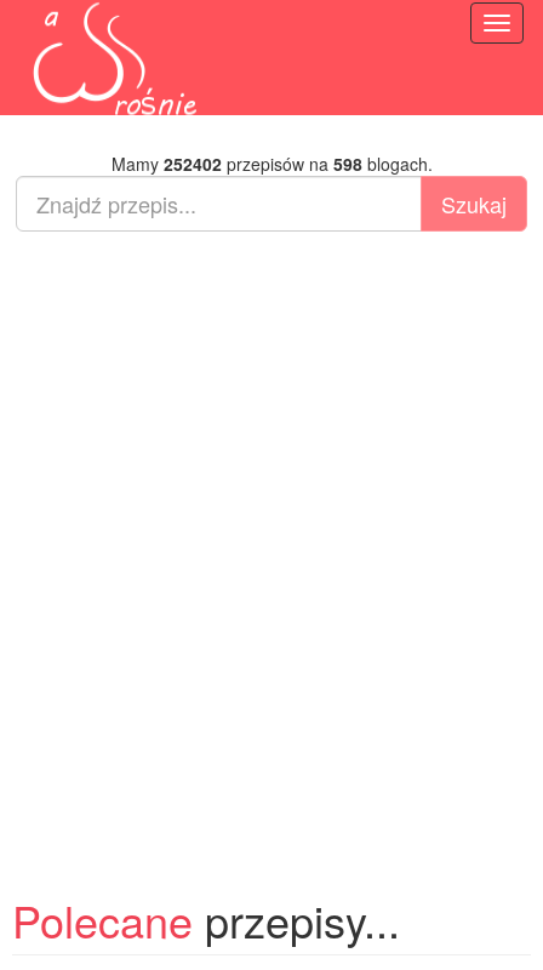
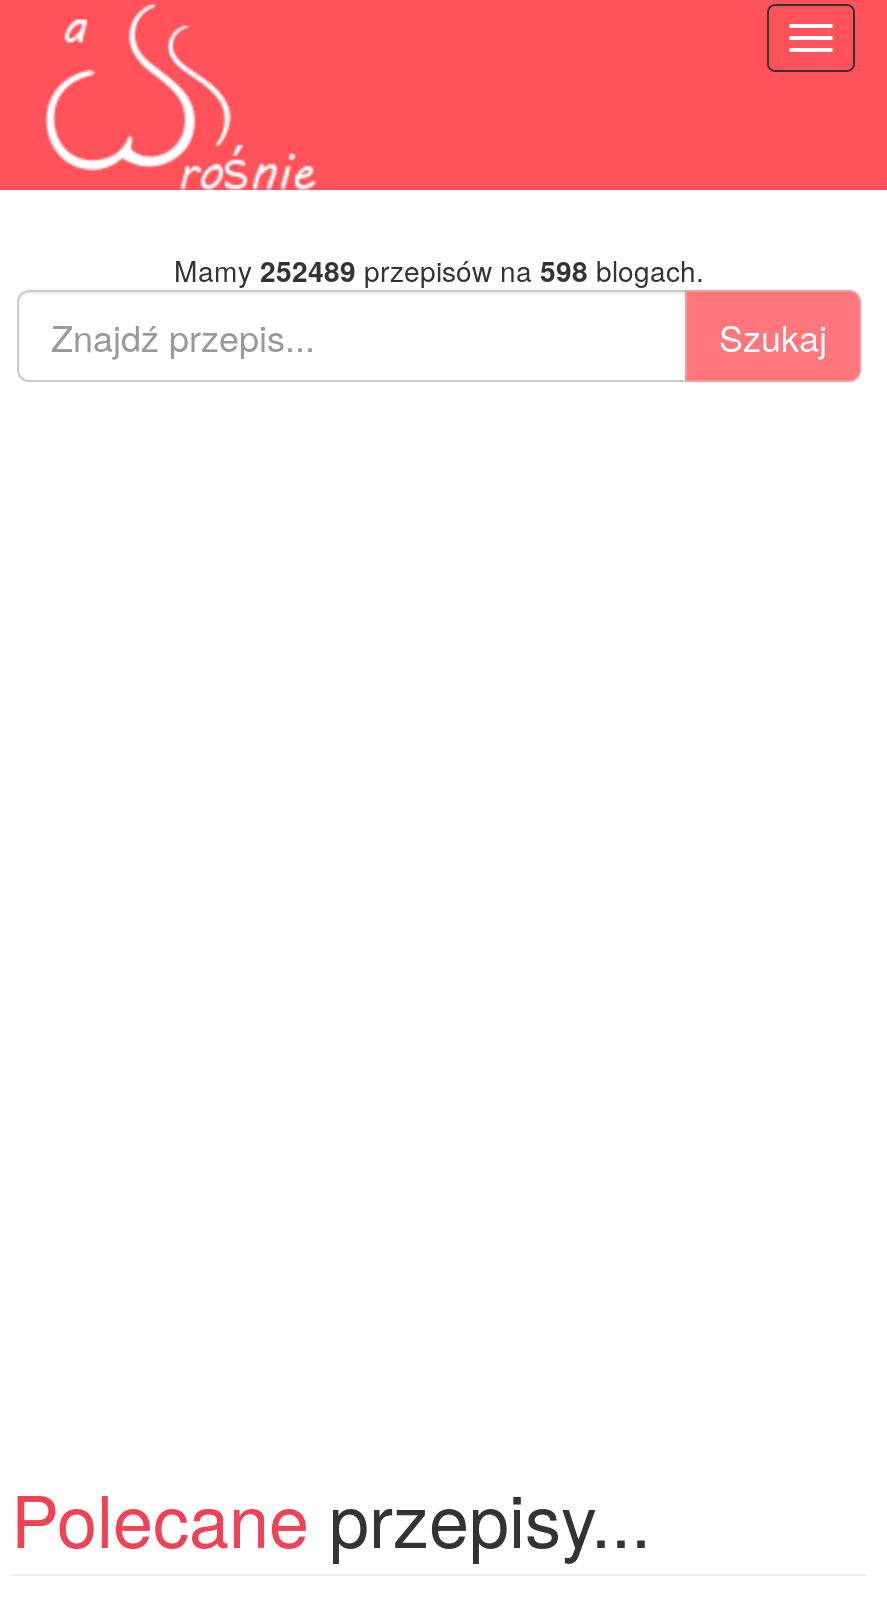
- Mamy 252402 przepisów na 598 blogach.
+ Mamy 252489 przepisów na 598 blogach.
